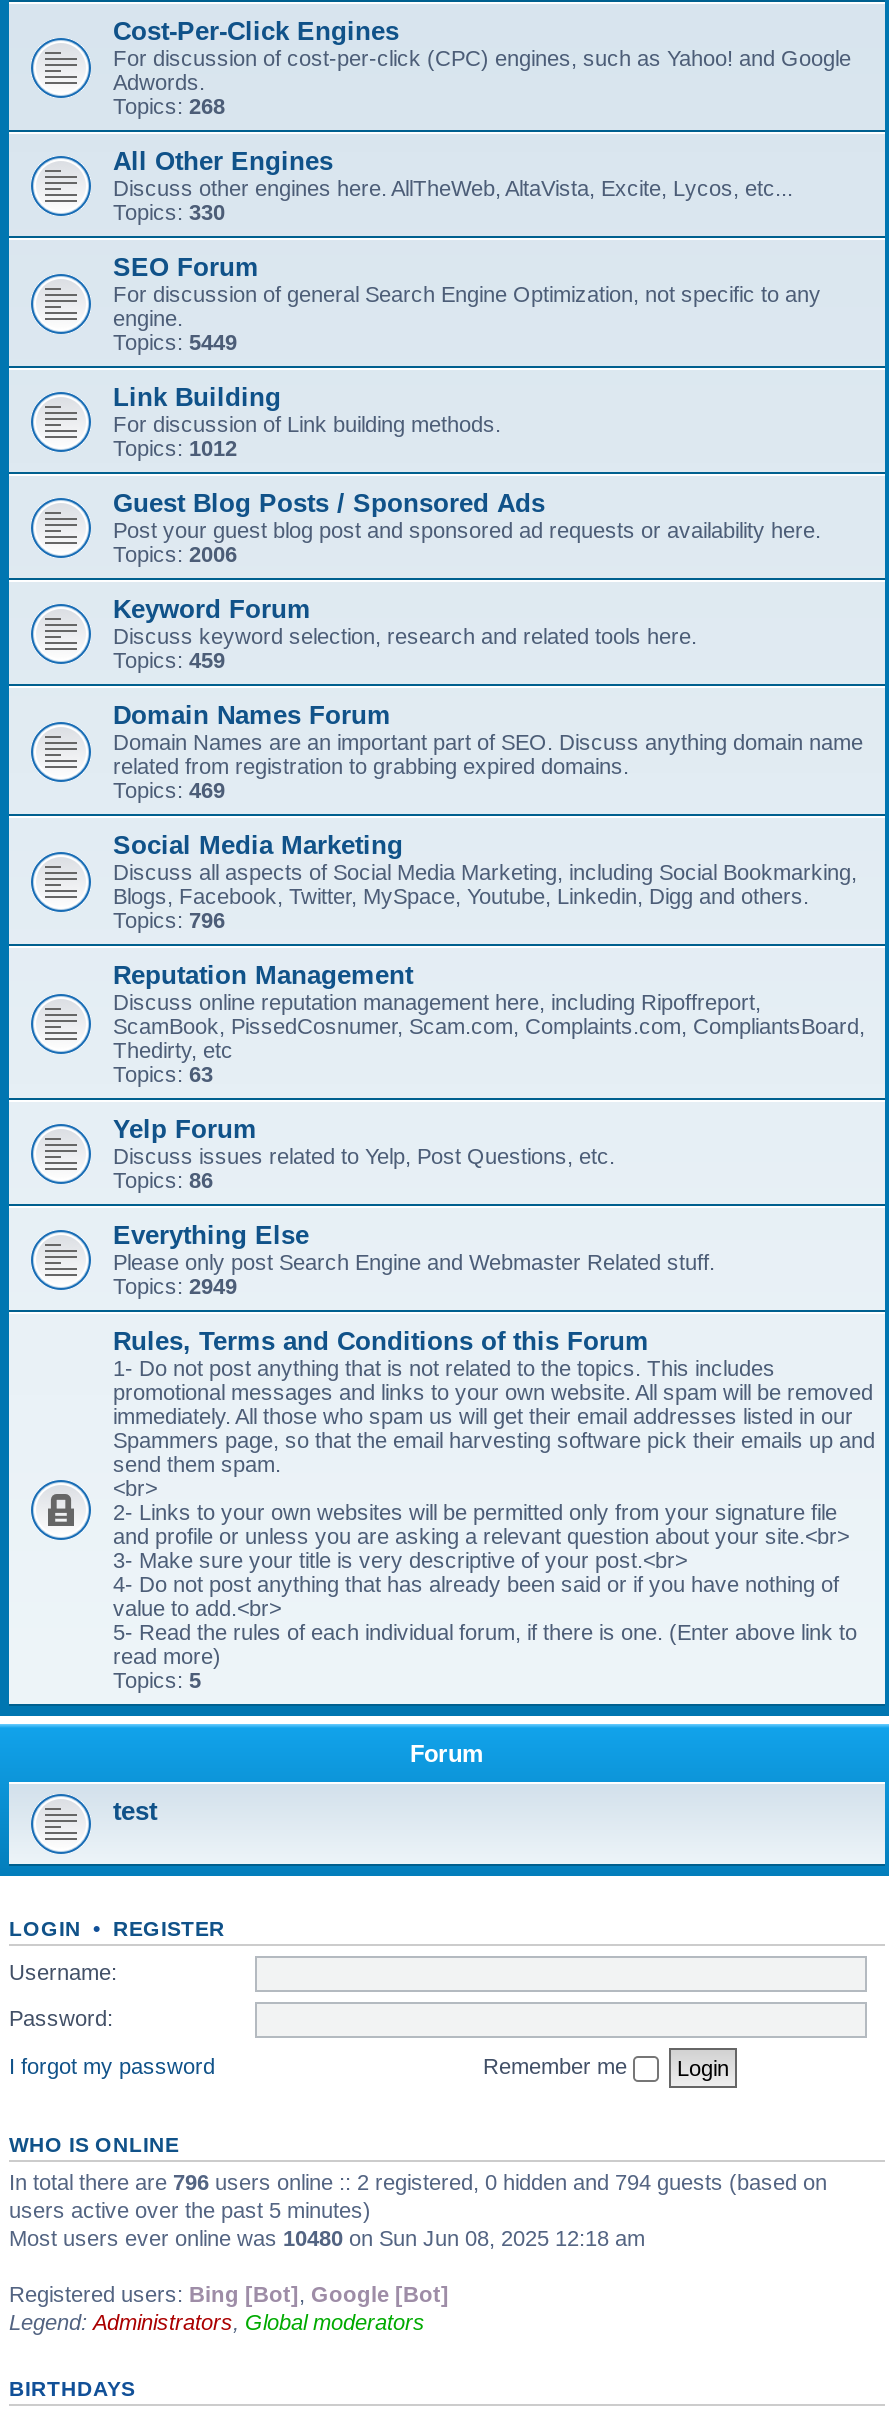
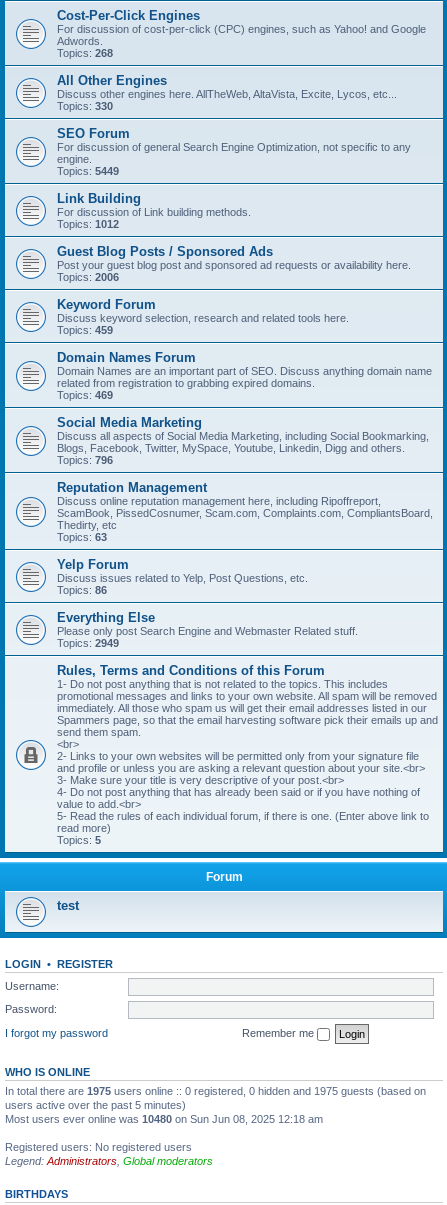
- In total there are 796 users online :: 2 registered, 0 hidden and 794 guests (based on
+ In total there are 1975 users online :: 0 registered, 0 hidden and 1975 guests (based on

- Registered users: Bing [Bot], Google [Bot]
+ Registered users: No registered users
